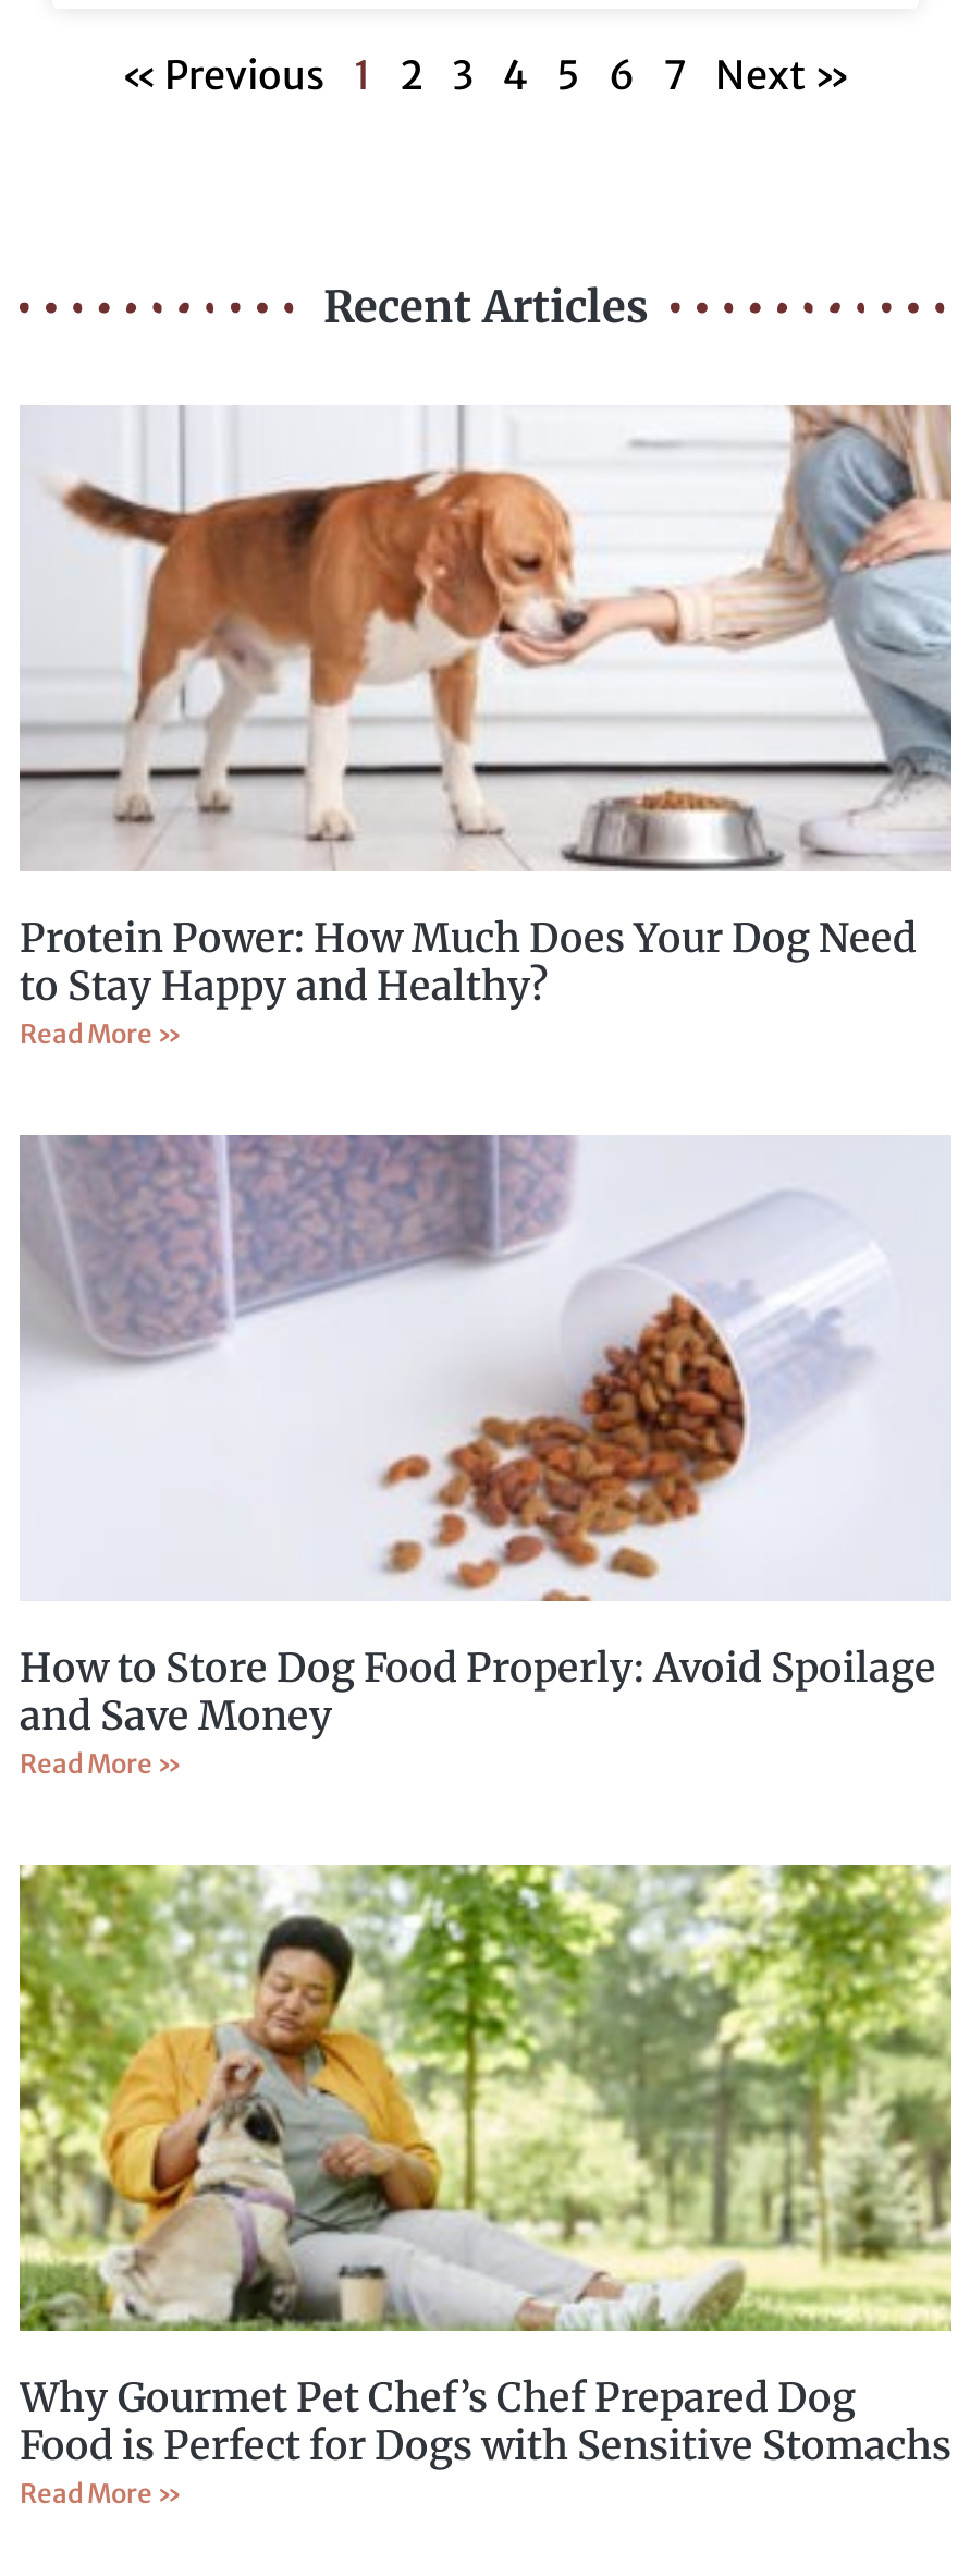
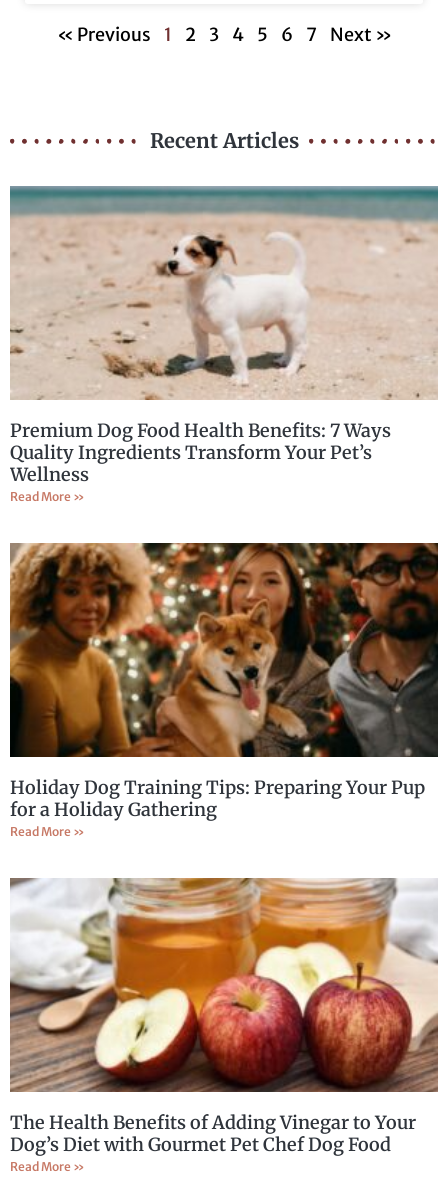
- [image]
- Protein Power: How Much Does Your Dog Need
- to Stay Happy and Healthy?
+ [image]
+ Premium Dog Food Health Benefits: 7 Ways
+ Quality Ingredients Transform Your Pet’s
+ Wellness

- [image]
- How to Store Dog Food Properly: Avoid Spoilage
- and Save Money
+ [image]
+ Holiday Dog Training Tips: Preparing Your Pup
+ for a Holiday Gathering

- [image]
- Why Gourmet Pet Chef’s Chef Prepared Dog
- Food is Perfect for Dogs with Sensitive Stomachs
+ [image]
+ The Health Benefits of Adding Vinegar to Your
+ Dog’s Diet with Gourmet Pet Chef Dog Food
